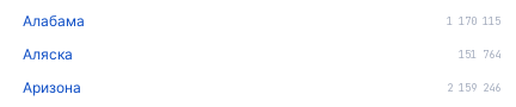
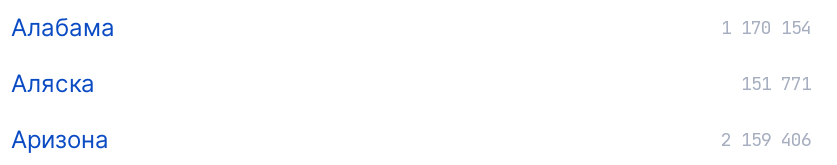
- 1 170 115
+ 1 170 154

- 151 764
+ 151 771

- 2 159 246
+ 2 159 406
